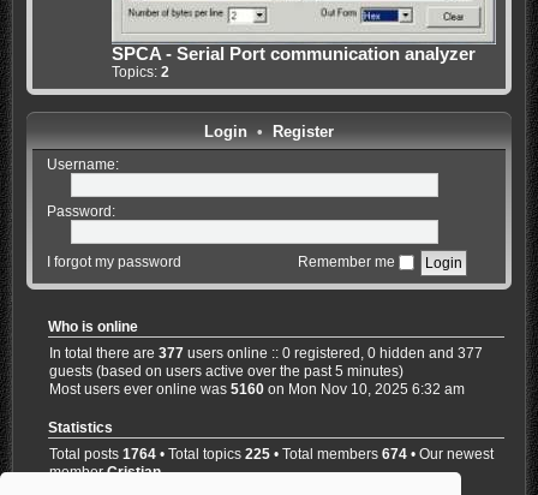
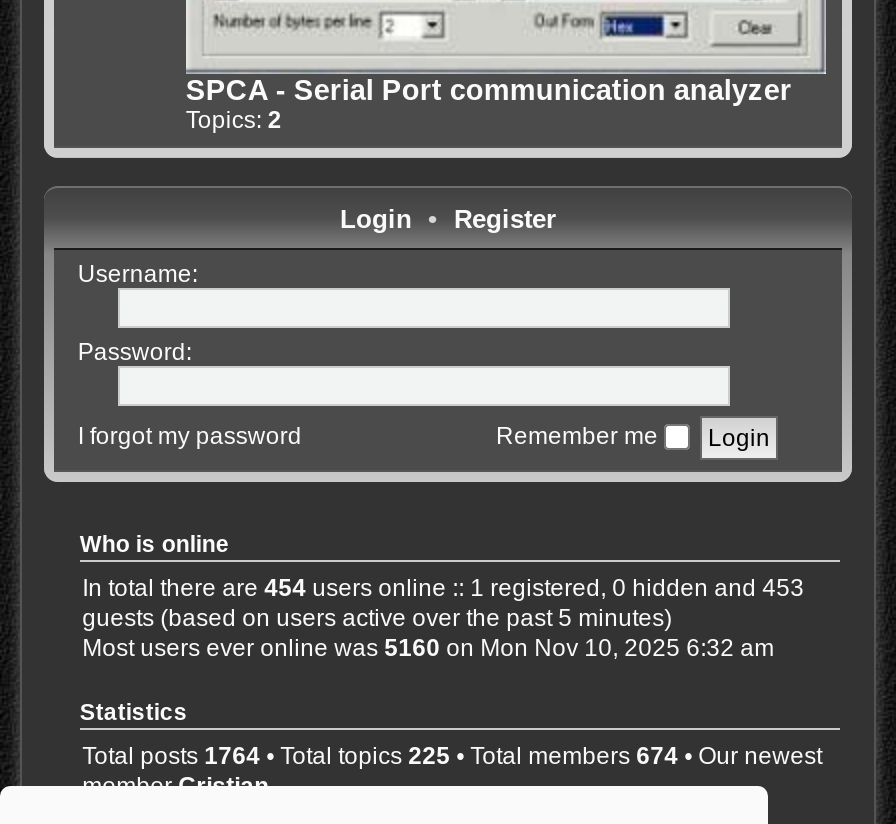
- In total there are 377 users online :: 0 registered, 0 hidden and 377
+ In total there are 454 users online :: 1 registered, 0 hidden and 453
